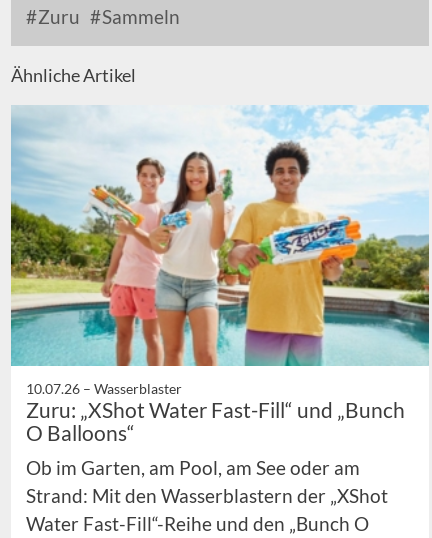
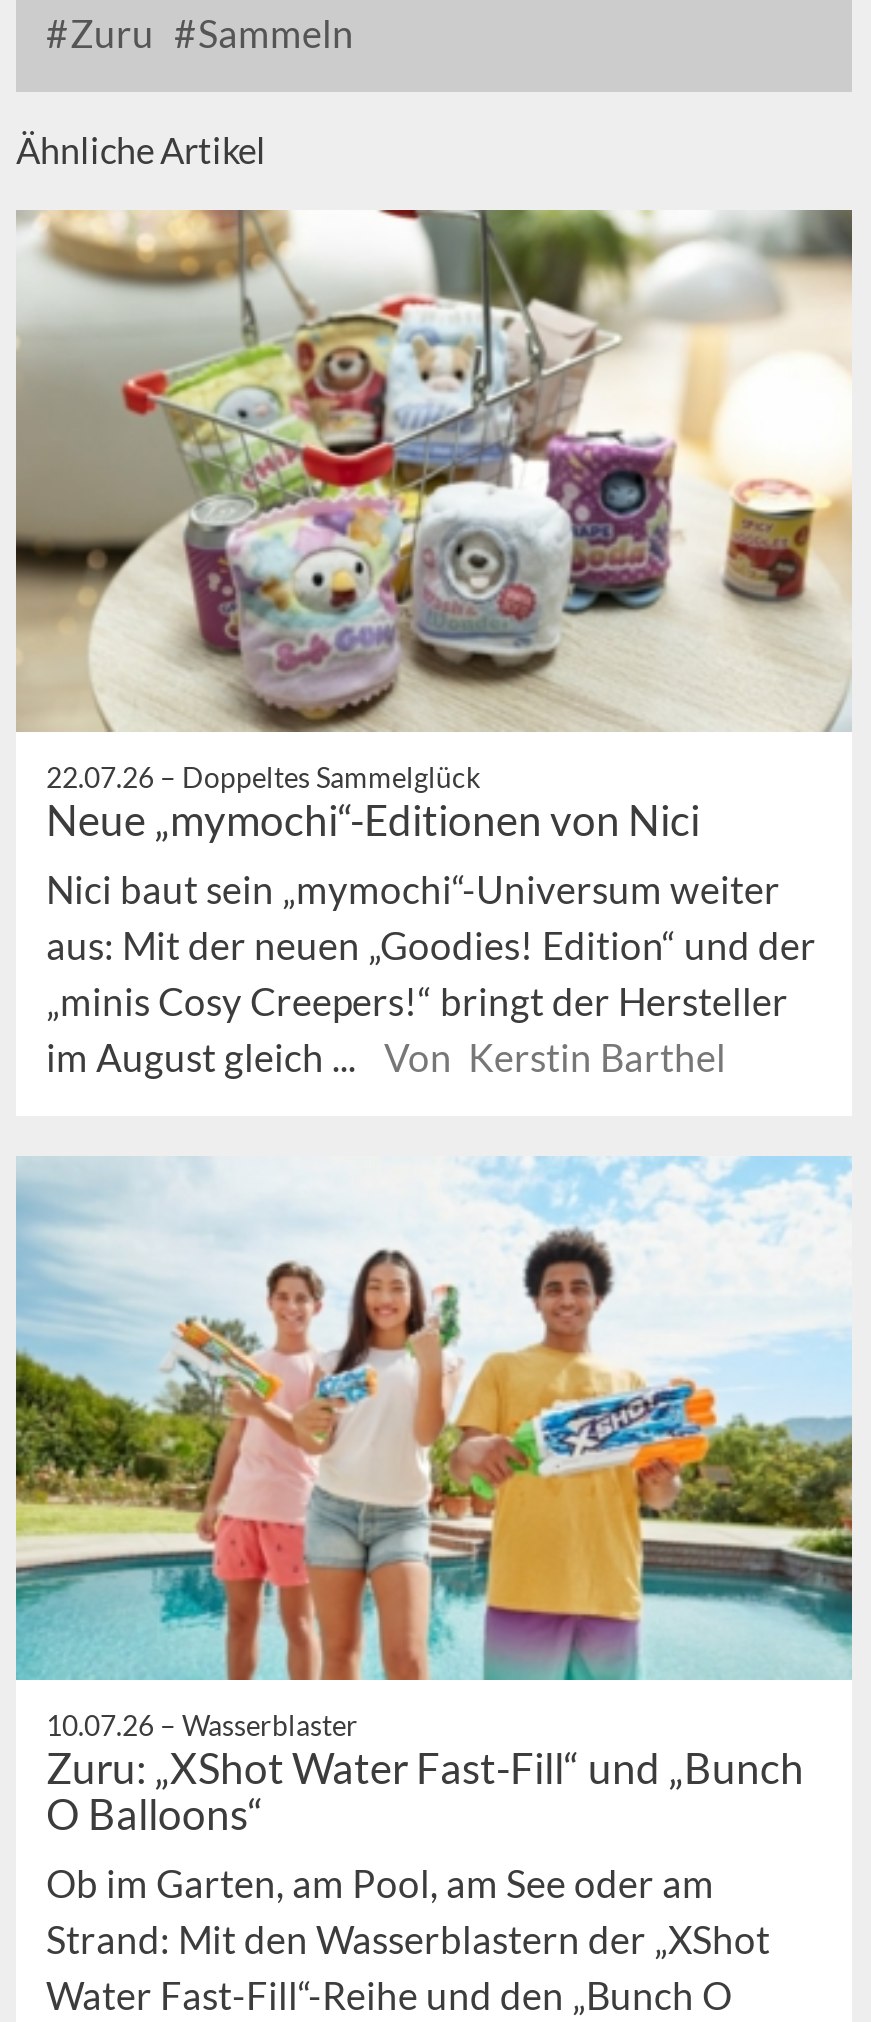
+ [image]
+ 22.07.26 – Doppeltes Sammelglück
+ Neue „mymochi“-Editionen von Nici
+ Nici baut sein „mymochi“-Universum weiter
+ aus: Mit der neuen „Goodies! Edition“ und der
+ „minis Cosy Creepers!“ bringt der Hersteller
+ im August gleich ... Von Kerstin Barthel
